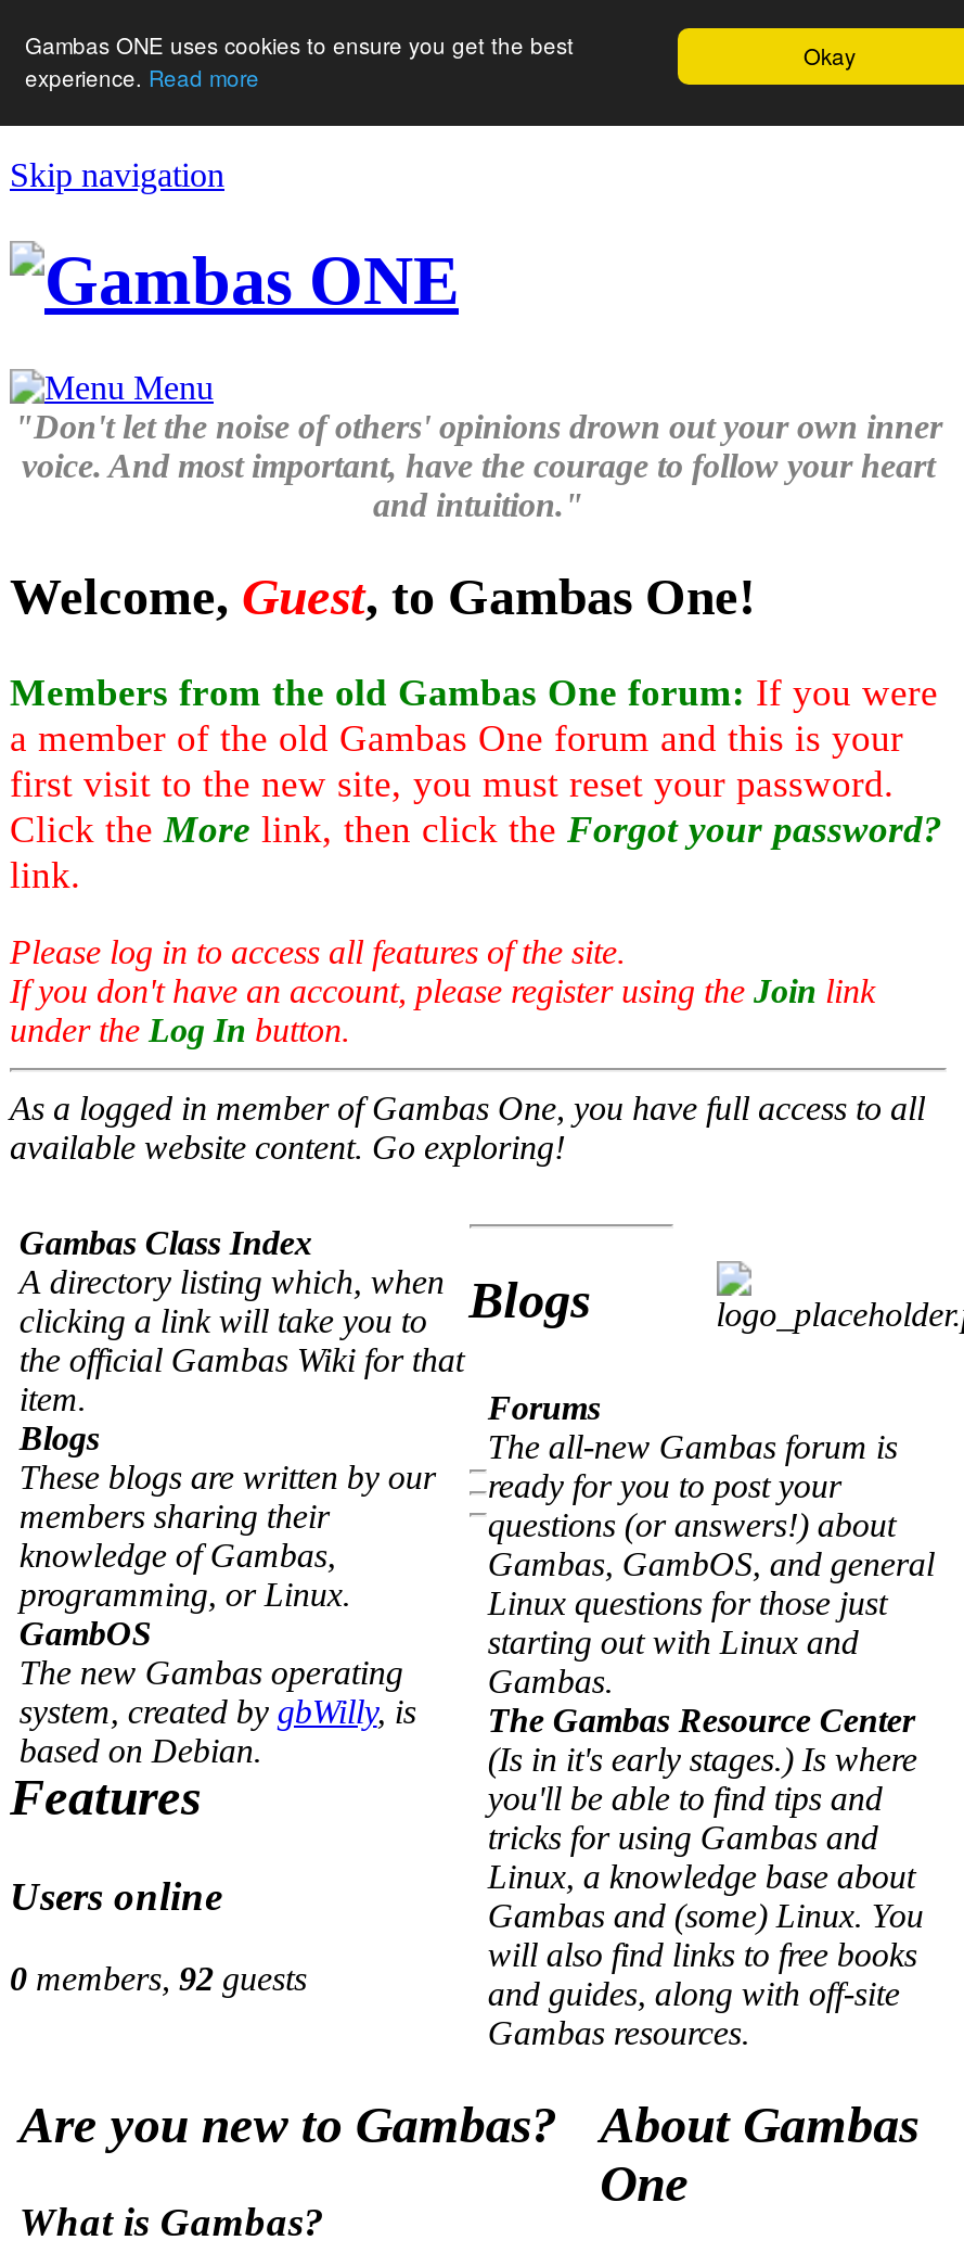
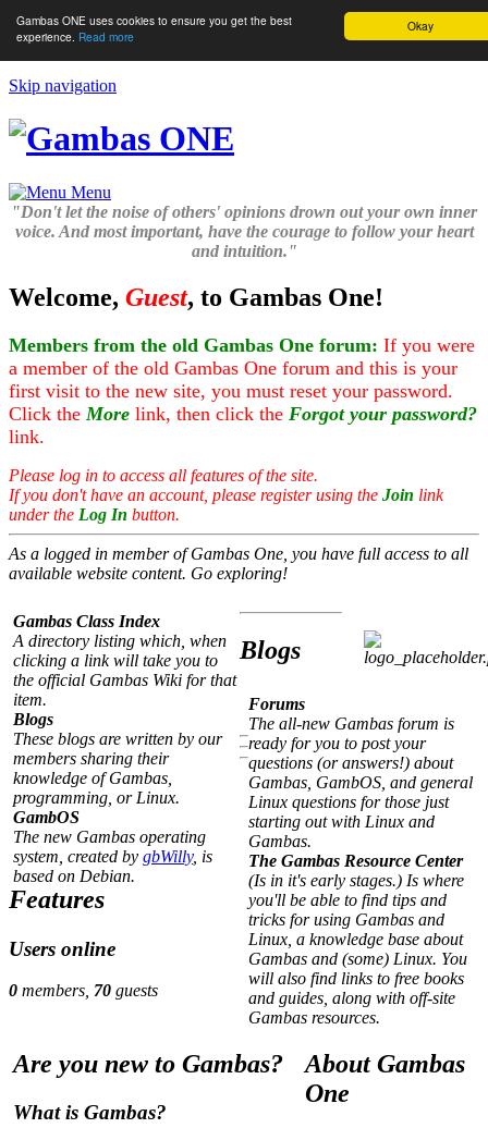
- 0 members, 92 guests
+ 0 members, 70 guests
